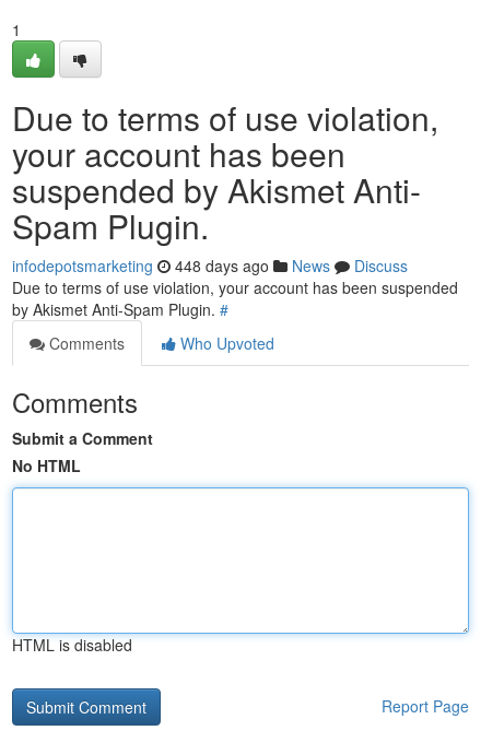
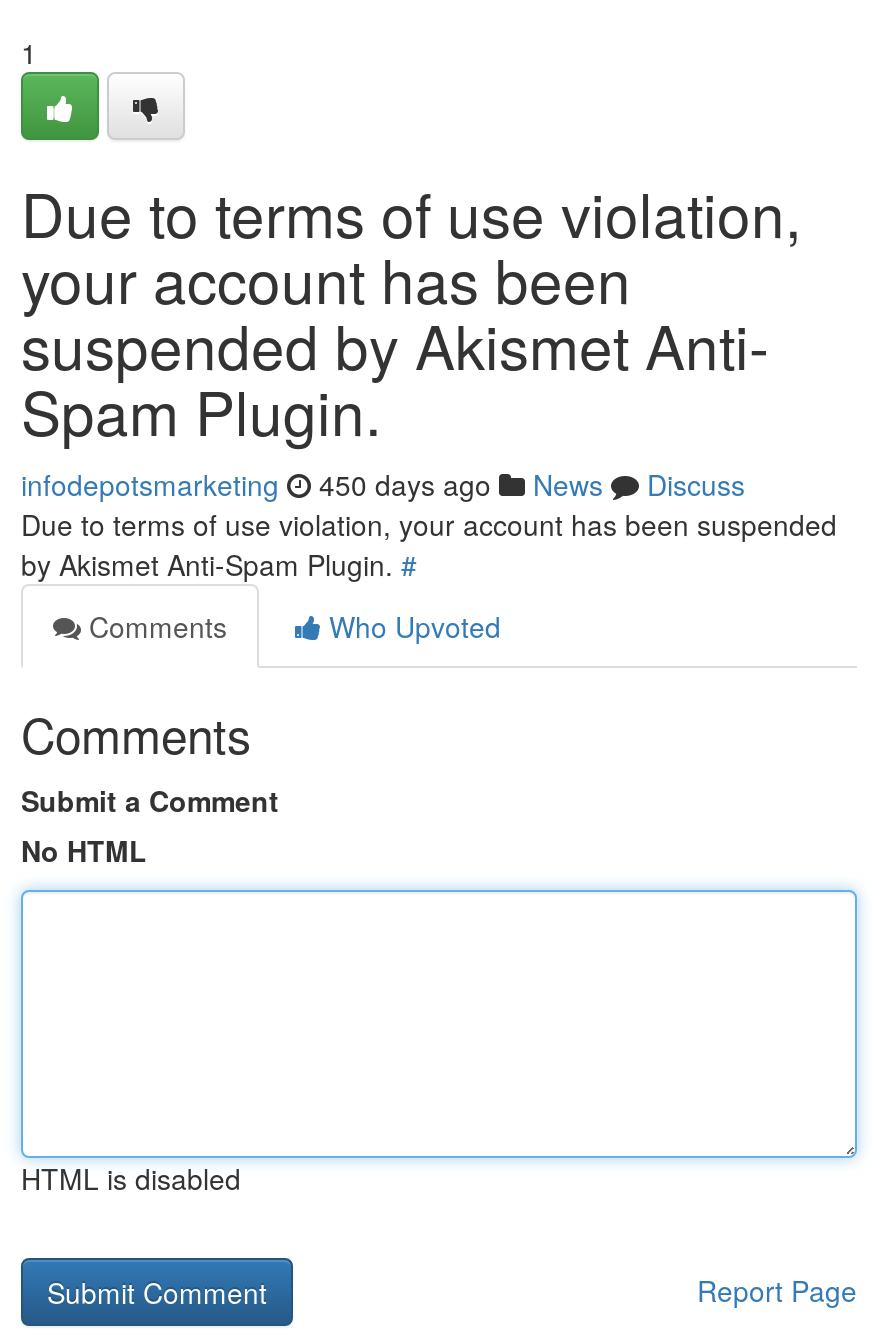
- infodepotsmarketing 448 days ago News Discuss
+ infodepotsmarketing 450 days ago News Discuss
